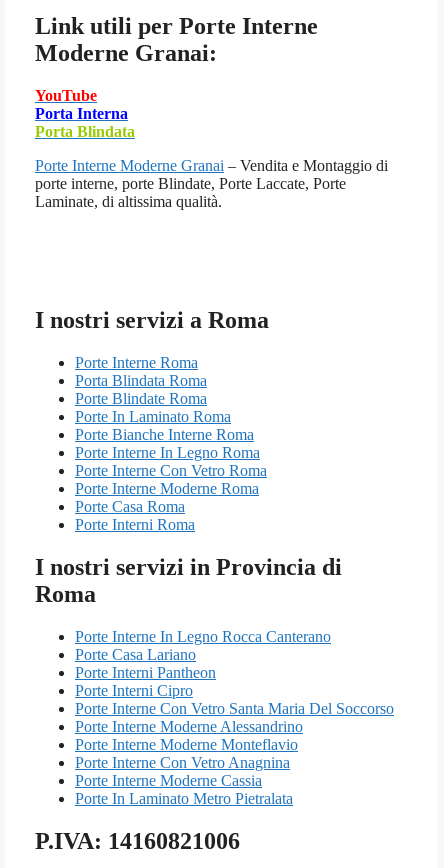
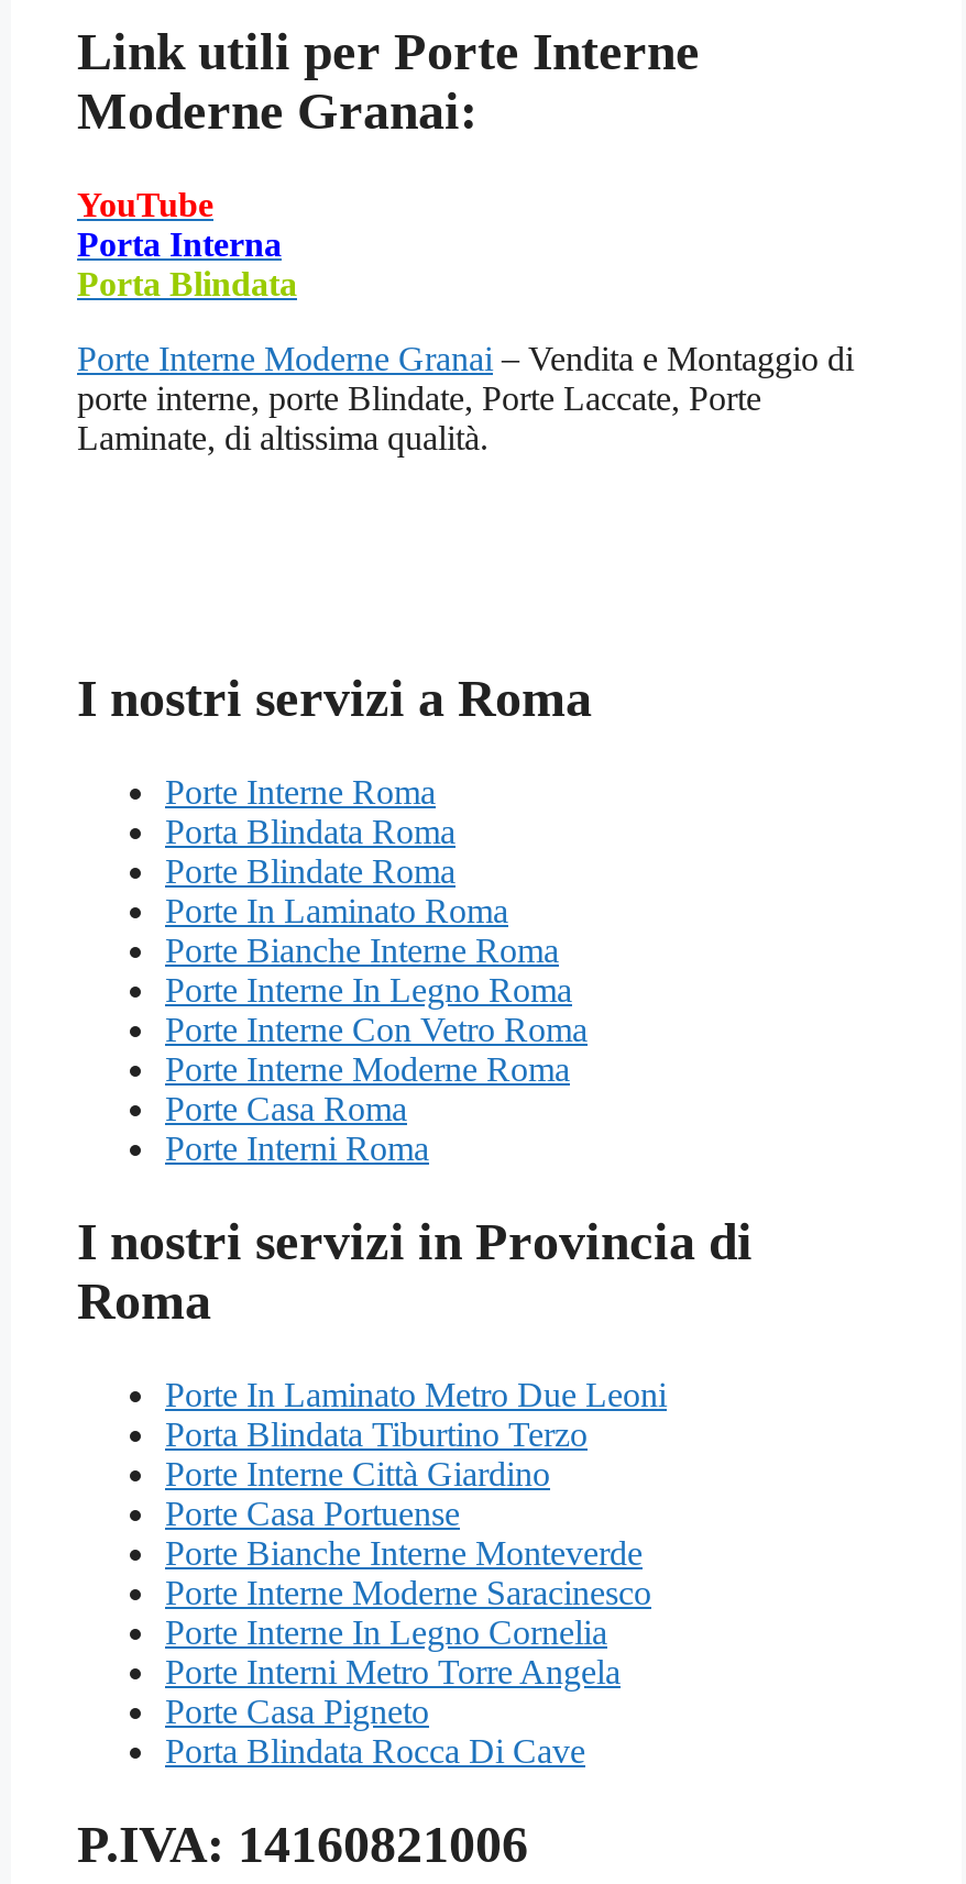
- Porte Interne In Legno Rocca Canterano
- Porte Casa Lariano
- Porte Interni Pantheon
- Porte Interni Cipro
- Porte Interne Con Vetro Santa Maria Del Soccorso
- Porte Interne Moderne Alessandrino
- Porte Interne Moderne Monteflavio
- Porte Interne Con Vetro Anagnina
- Porte Interne Moderne Cassia
- Porte In Laminato Metro Pietralata
+ Porte In Laminato Metro Due Leoni
+ Porta Blindata Tiburtino Terzo
+ Porte Interne Città Giardino
+ Porte Casa Portuense
+ Porte Bianche Interne Monteverde
+ Porte Interne Moderne Saracinesco
+ Porte Interne In Legno Cornelia
+ Porte Interni Metro Torre Angela
+ Porte Casa Pigneto
+ Porta Blindata Rocca Di Cave
